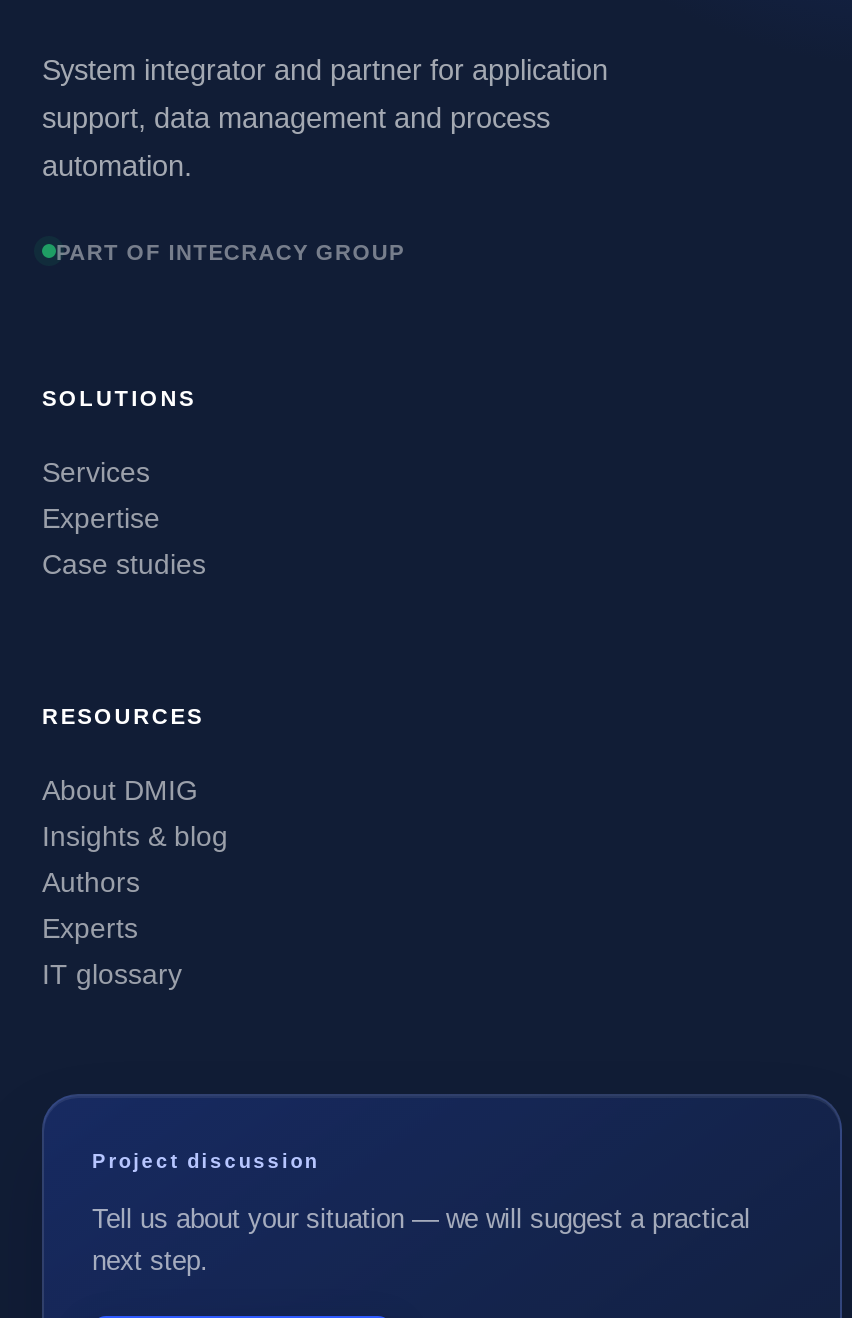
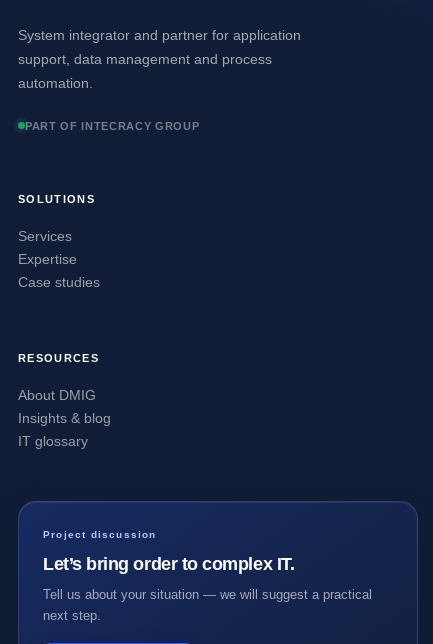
- Authors
- Experts

moved up: IT glossary | Project discussion

+ Let’s bring order to complex IT.
